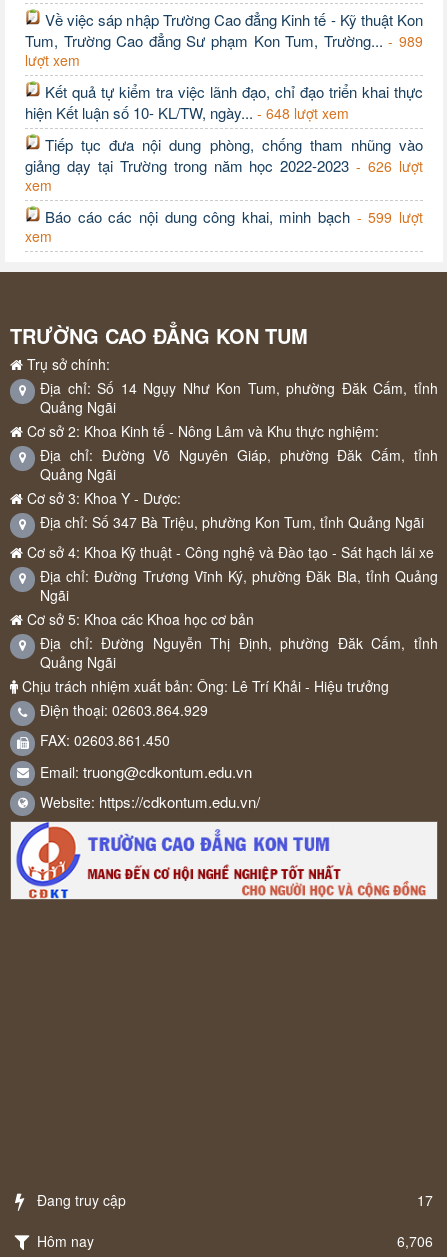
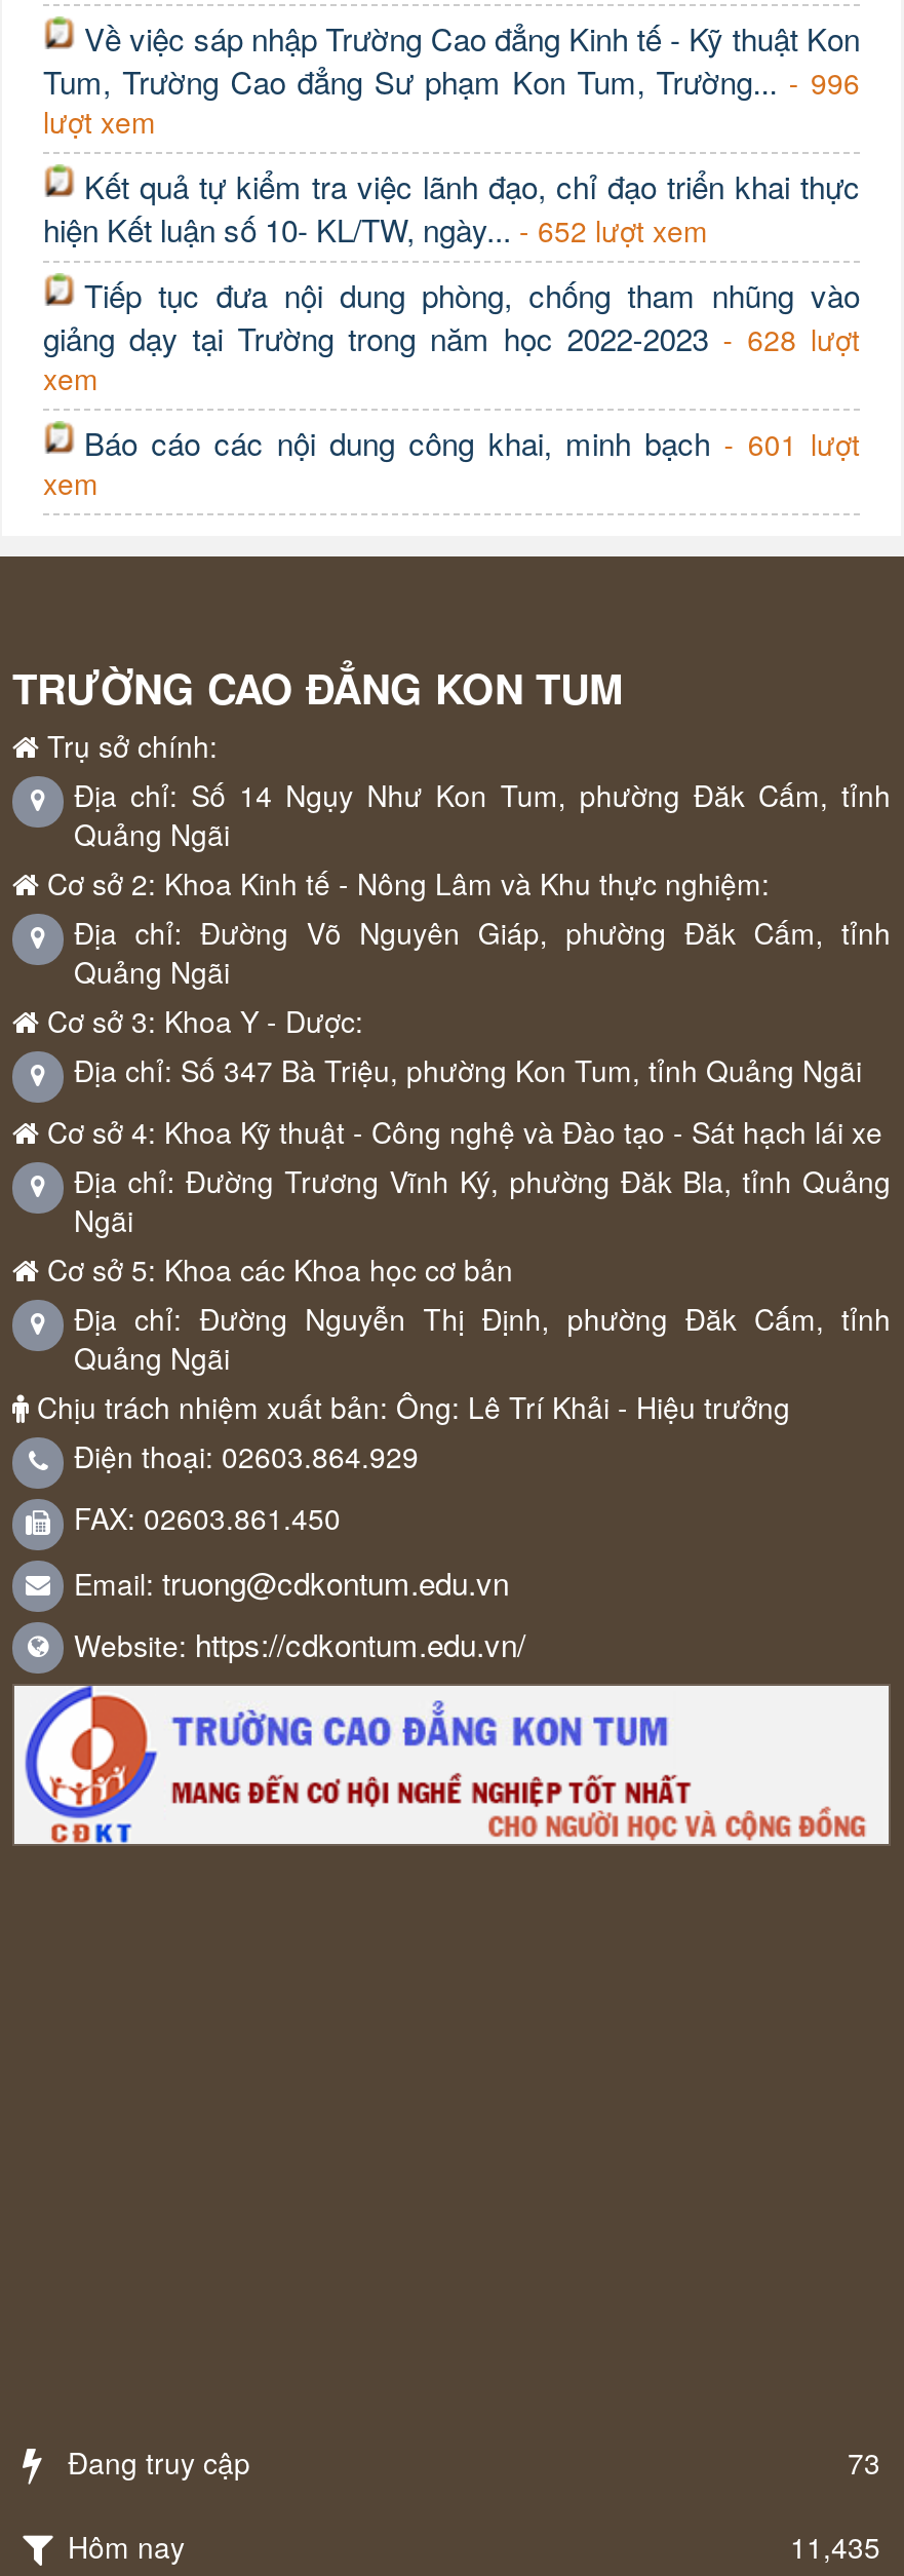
- Tum, Trường Cao đẳng Sư phạm Kon Tum, Trường... - 989
+ Tum, Trường Cao đẳng Sư phạm Kon Tum, Trường... - 996

- hiện Kết luận số 10- KL/TW, ngày... - 648 lượt xem
+ hiện Kết luận số 10- KL/TW, ngày... - 652 lượt xem

- giảng dạy tại Trường trong năm học 2022-2023 - 626 lượt
+ giảng dạy tại Trường trong năm học 2022-2023 - 628 lượt

- Báo cáo các nội dung công khai, minh bạch - 599 lượt
+ Báo cáo các nội dung công khai, minh bạch - 601 lượt

- 17
+ 73

- 6,706
+ 11,435
